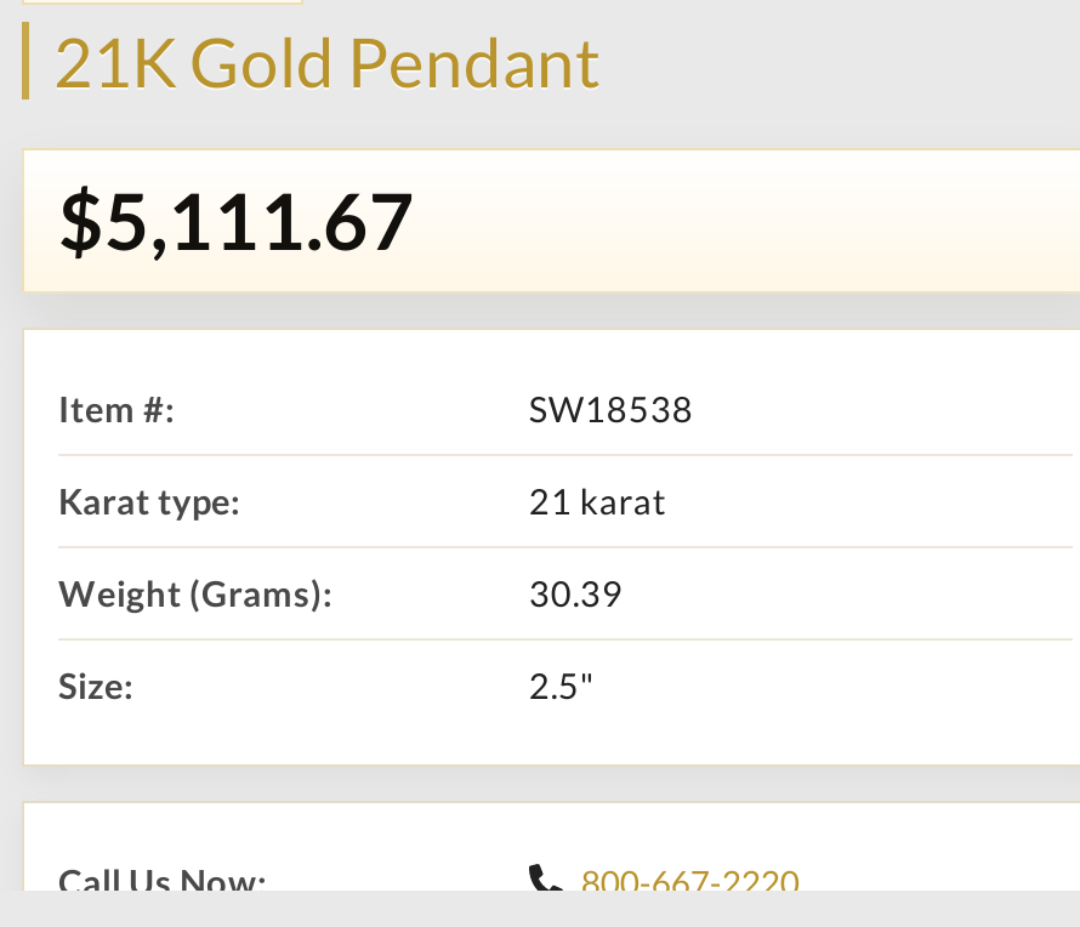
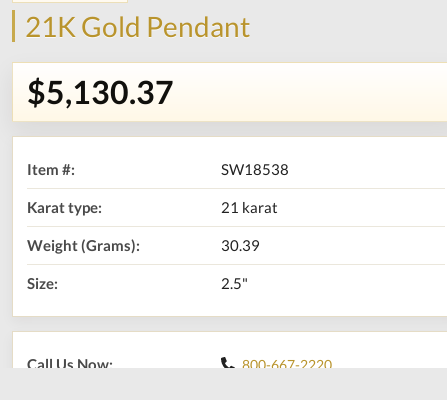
- $5,111.67
+ $5,130.37
